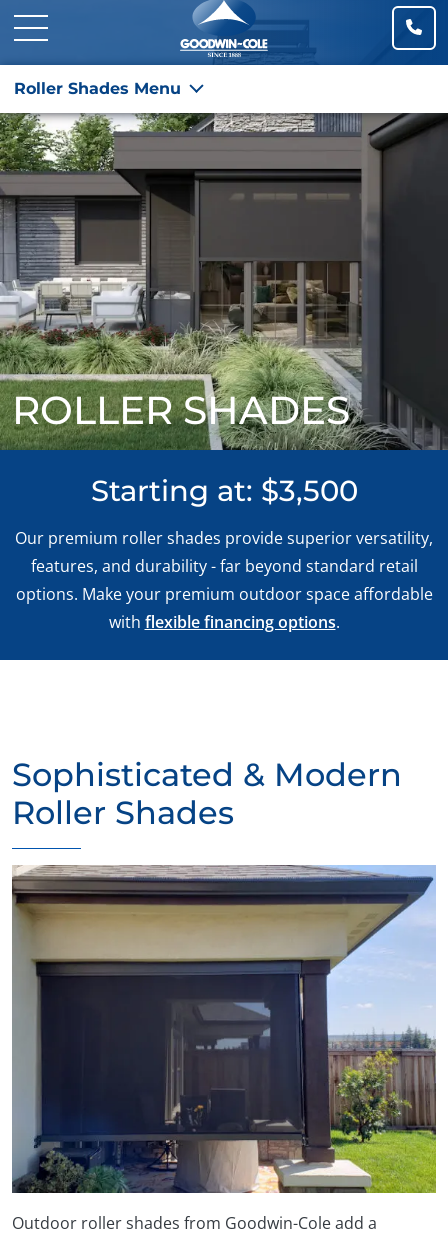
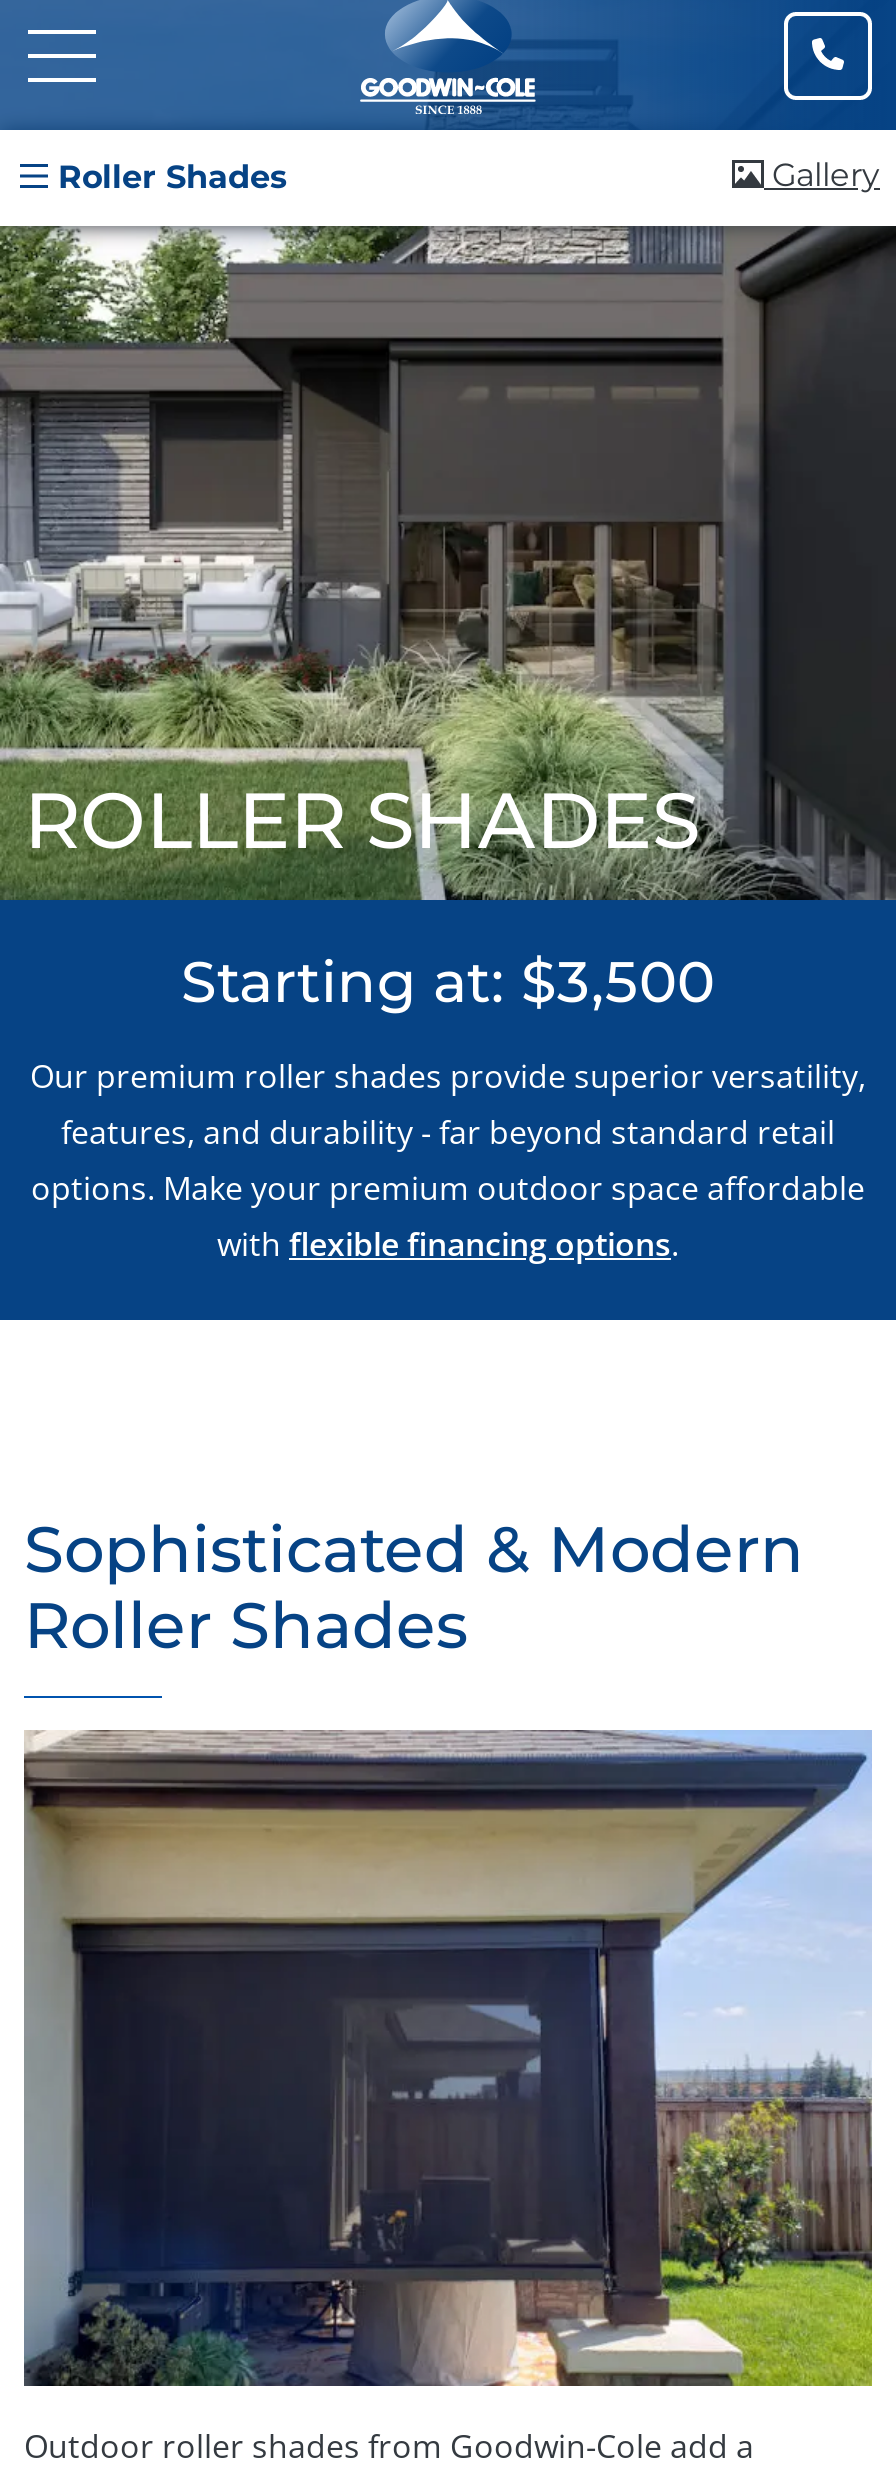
- Roller Shades Menu
+ Roller Shades
+ Gallery
